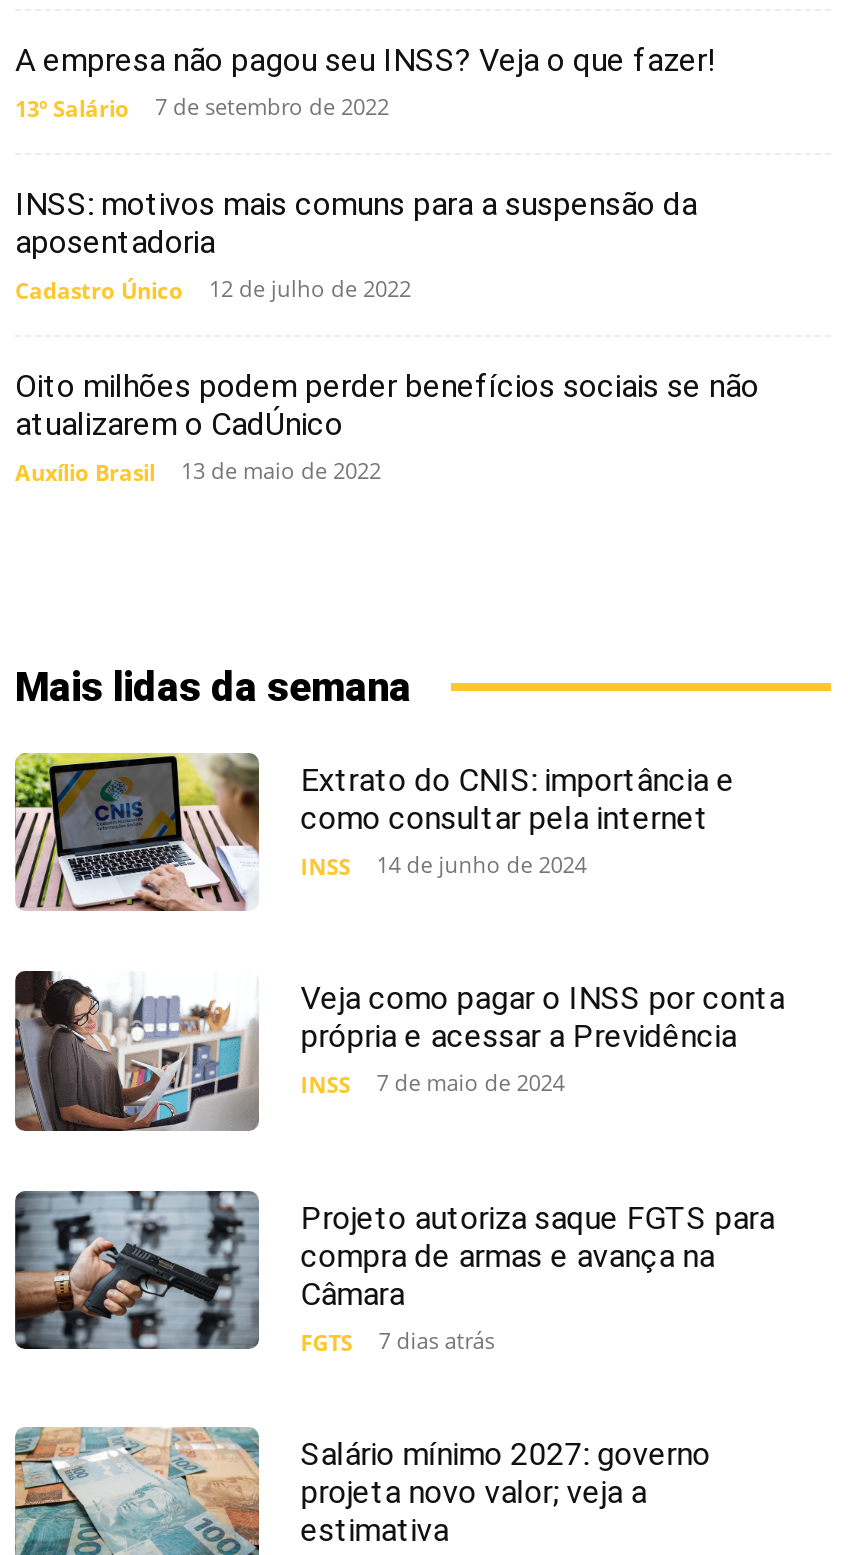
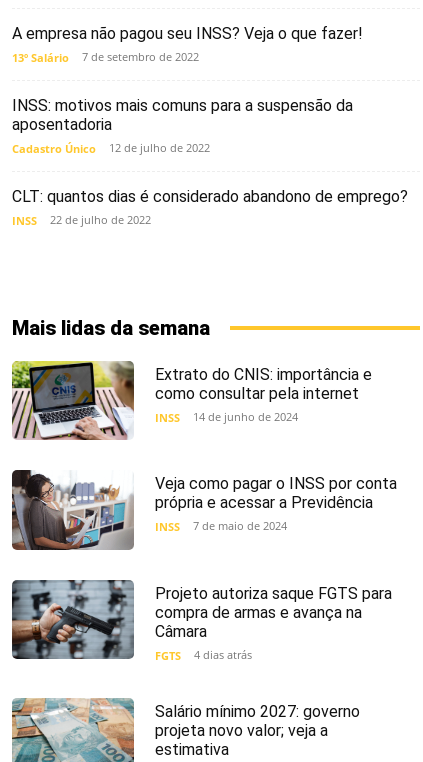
- Oito milhões podem perder benefícios sociais se não
- atualizarem o CadÚnico
- Auxílio Brasil
- 13 de maio de 2022
+ CLT: quantos dias é considerado abandono de emprego?
+ INSS
+ 22 de julho de 2022

- FGTS 7 dias atrás
+ FGTS 4 dias atrás
